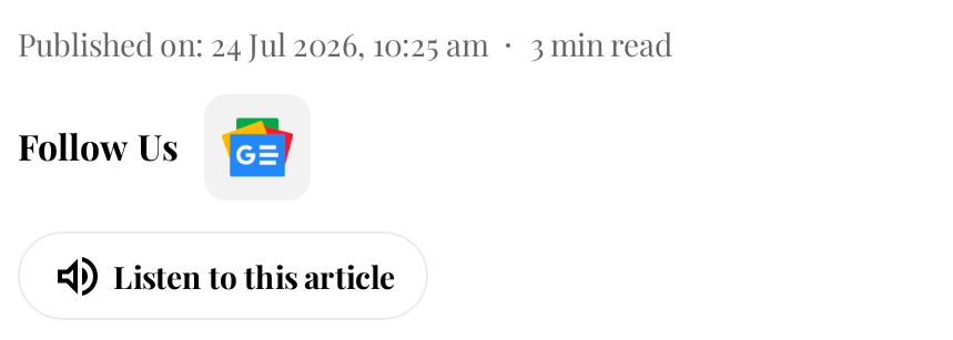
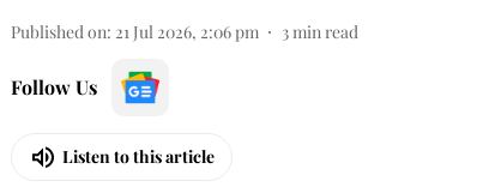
- Published on: 24 Jul 2026, 10:25 am
+ Published on: 21 Jul 2026, 2:06 pm
